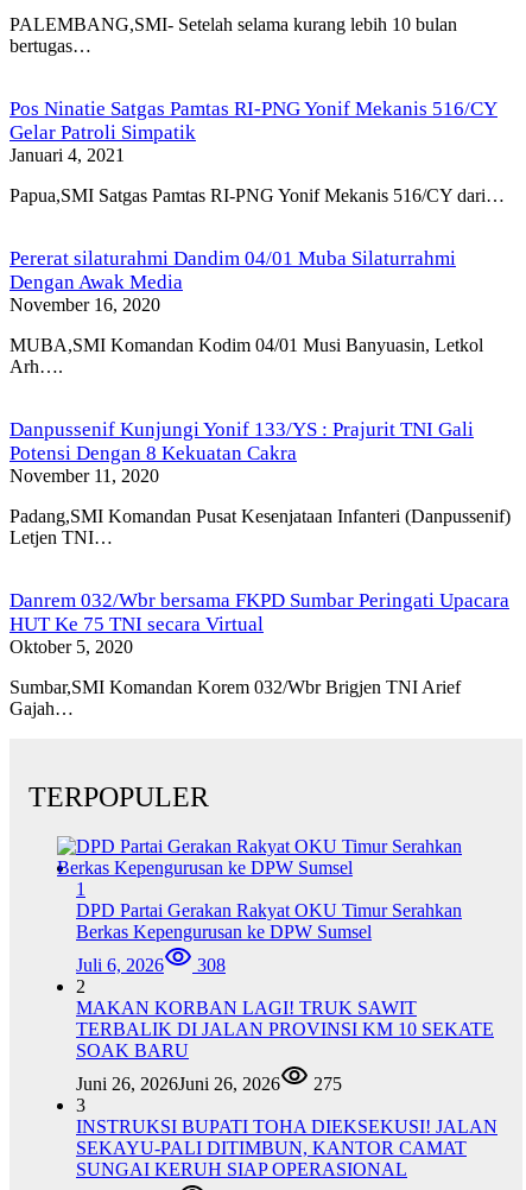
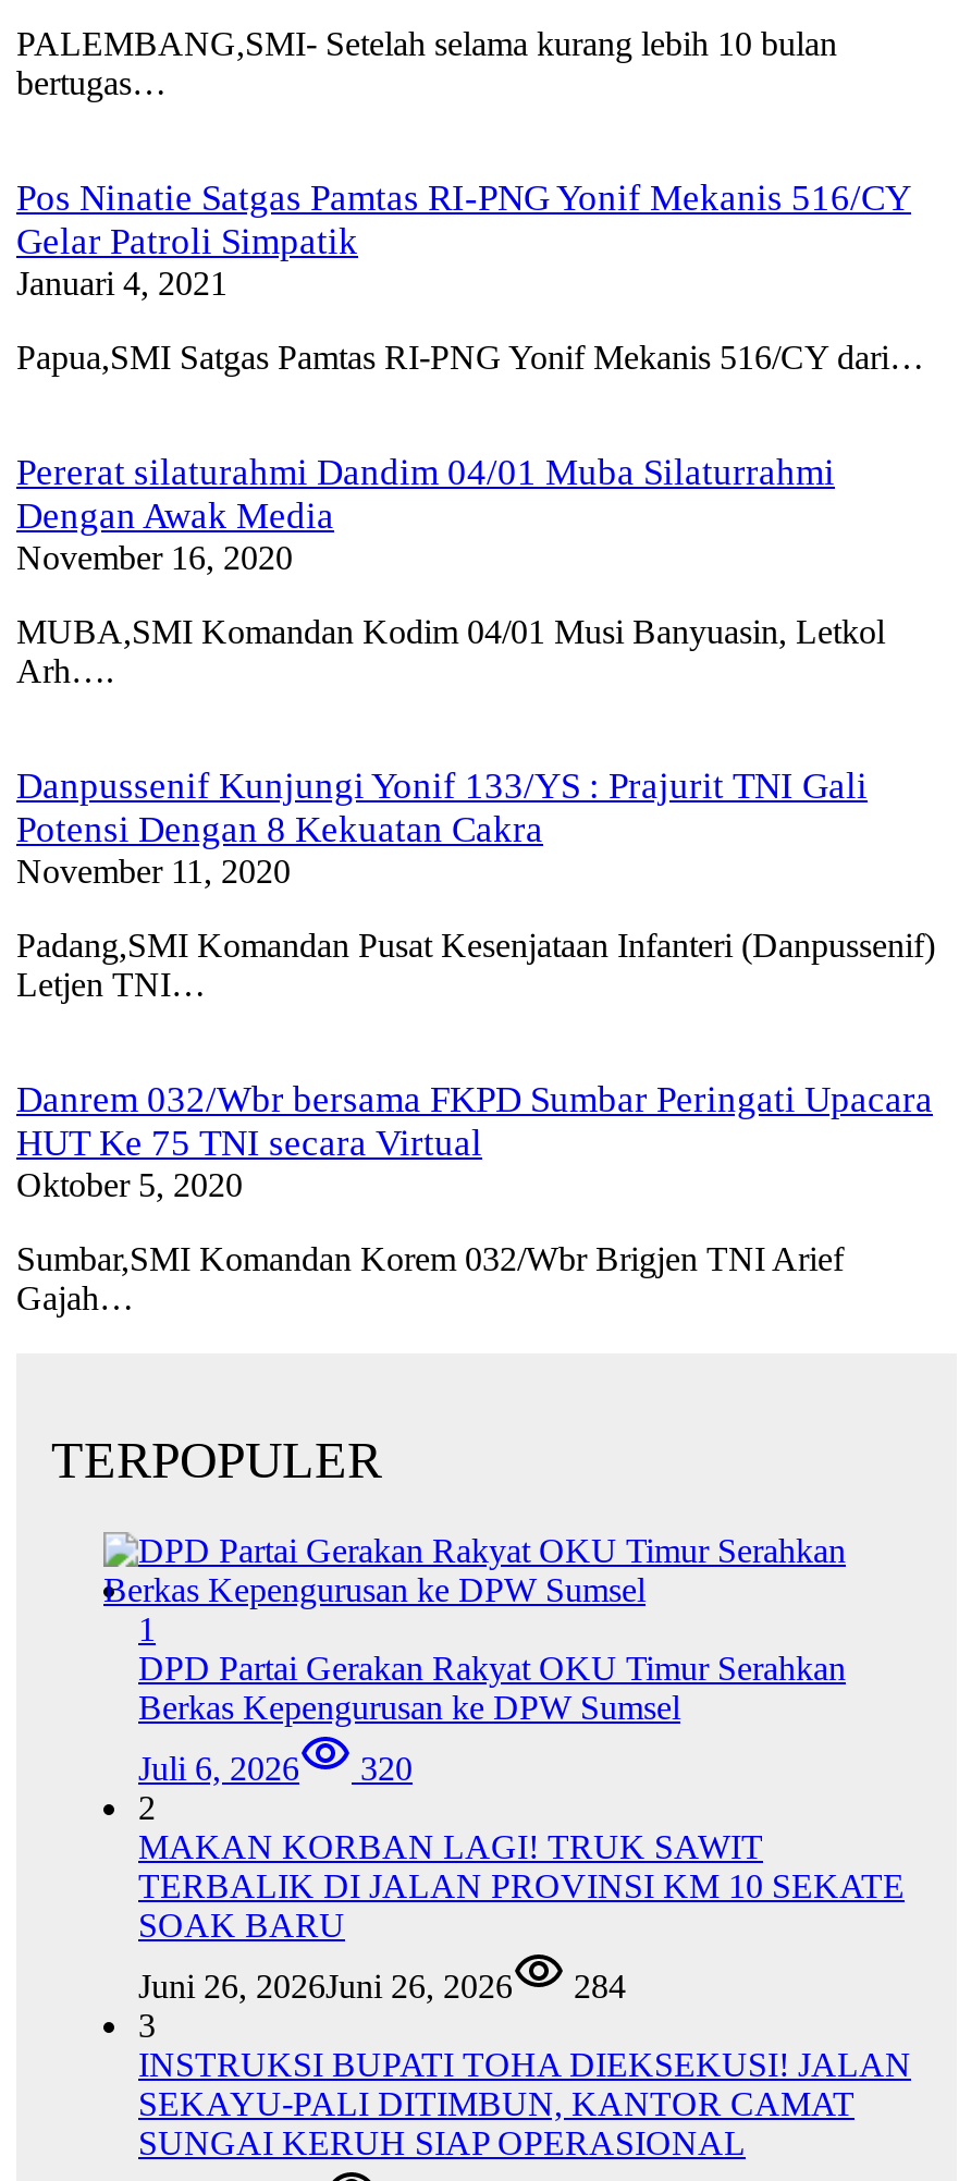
- Juli 6, 2026 308
+ Juli 6, 2026 320

- Juni 26, 2026Juni 26, 2026 275
+ Juni 26, 2026Juni 26, 2026 284
